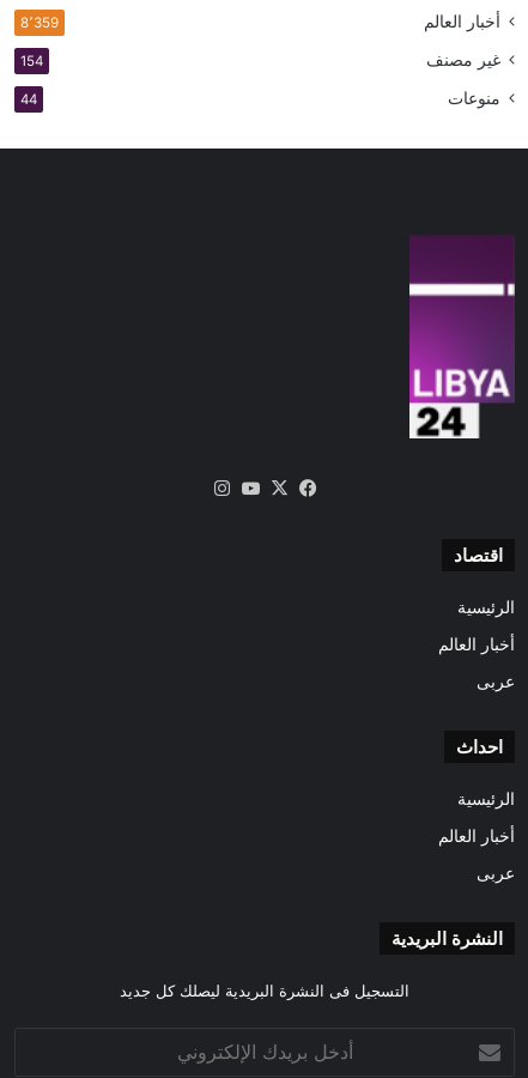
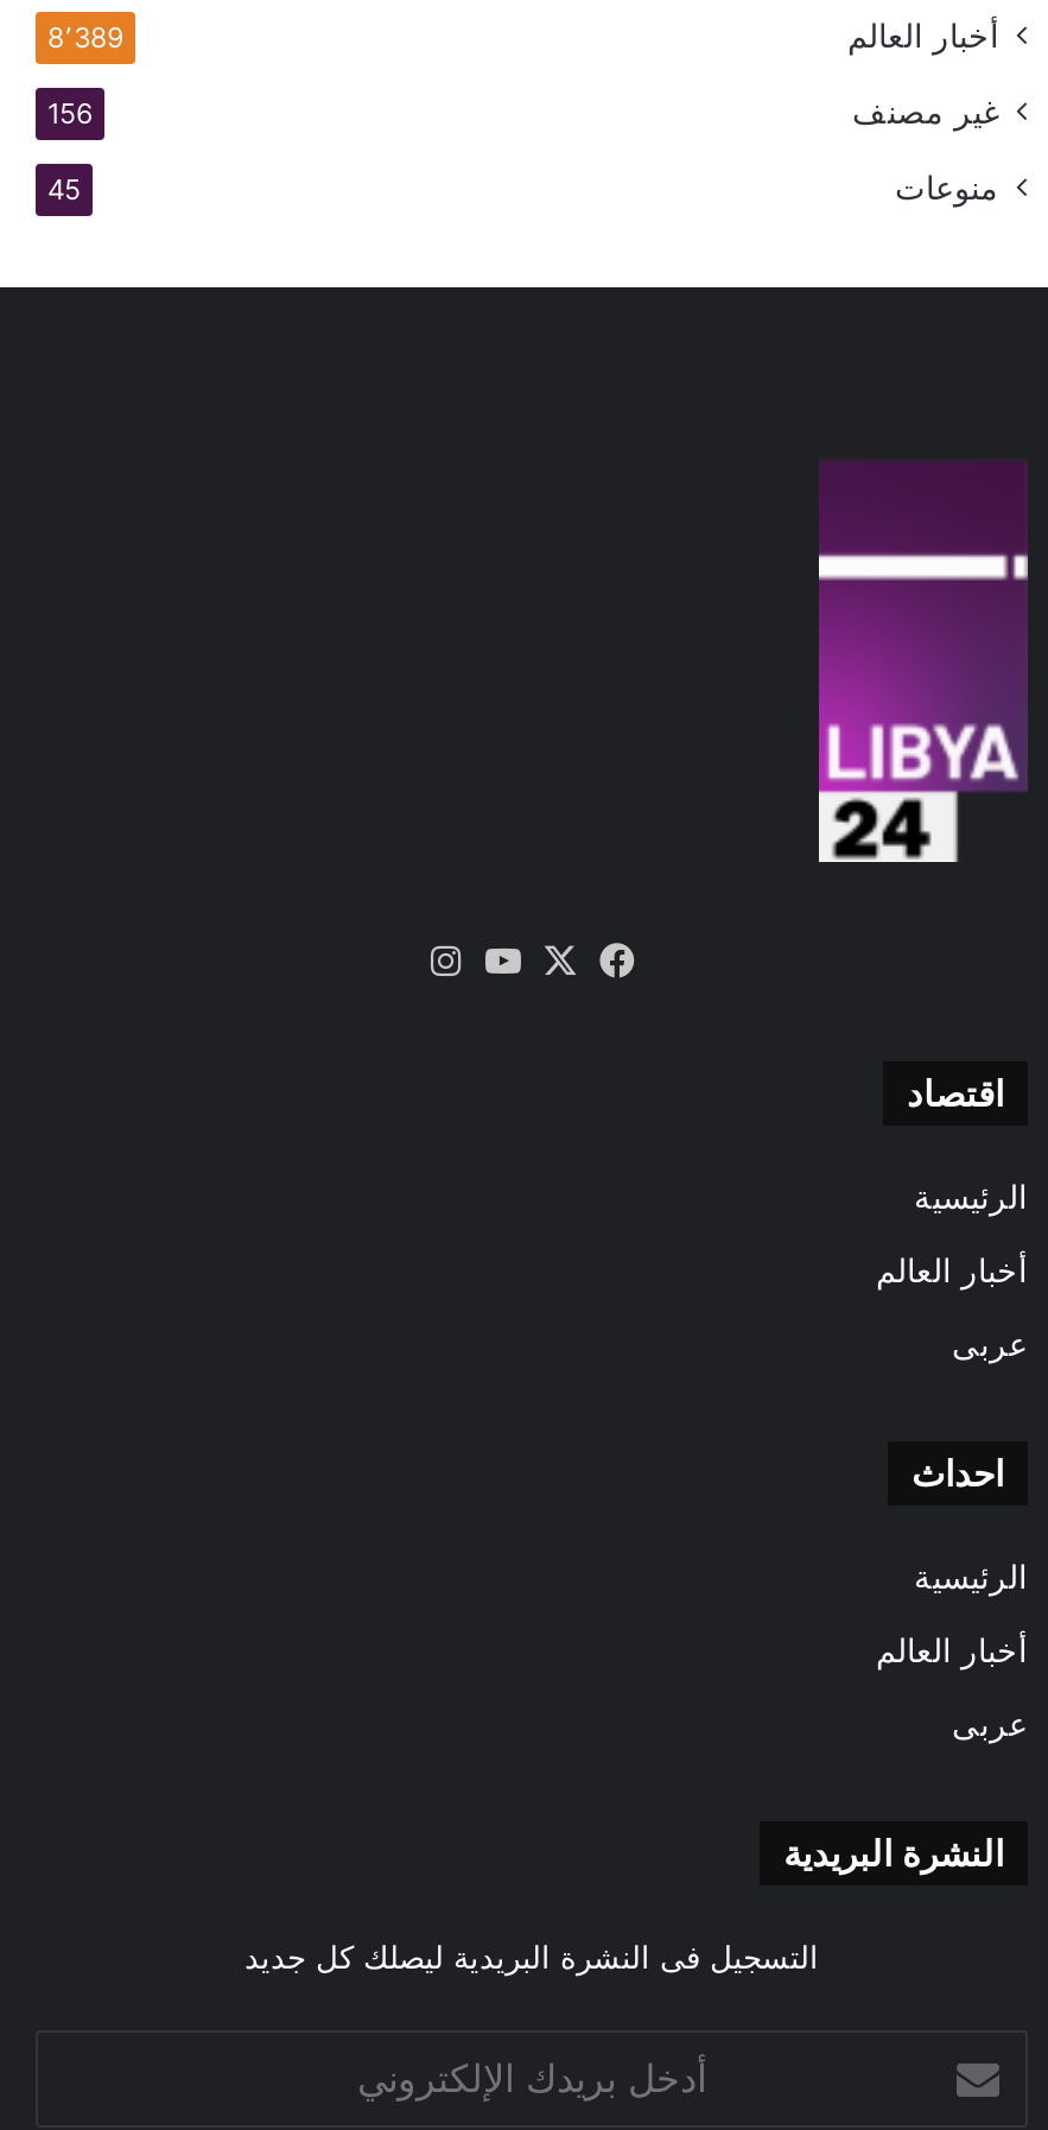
- 8٬359
+ 8٬389

- 154
+ 156

- 44
+ 45
